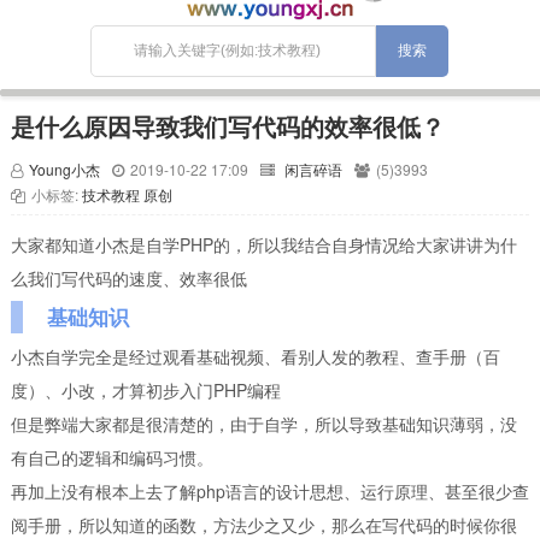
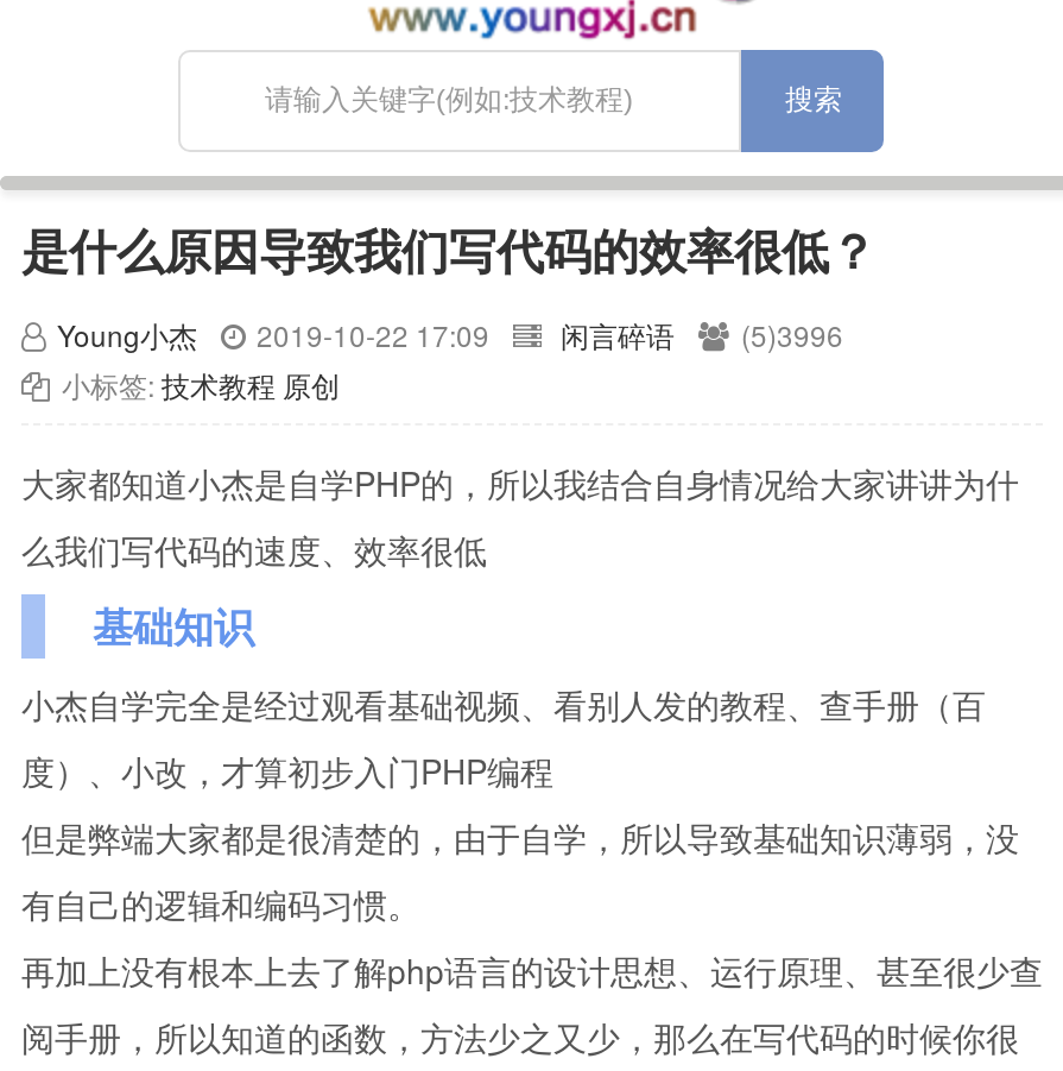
- Young小杰 2019-10-22 17:09 闲言碎语 (5)3993
+ Young小杰 2019-10-22 17:09 闲言碎语 (5)3996
